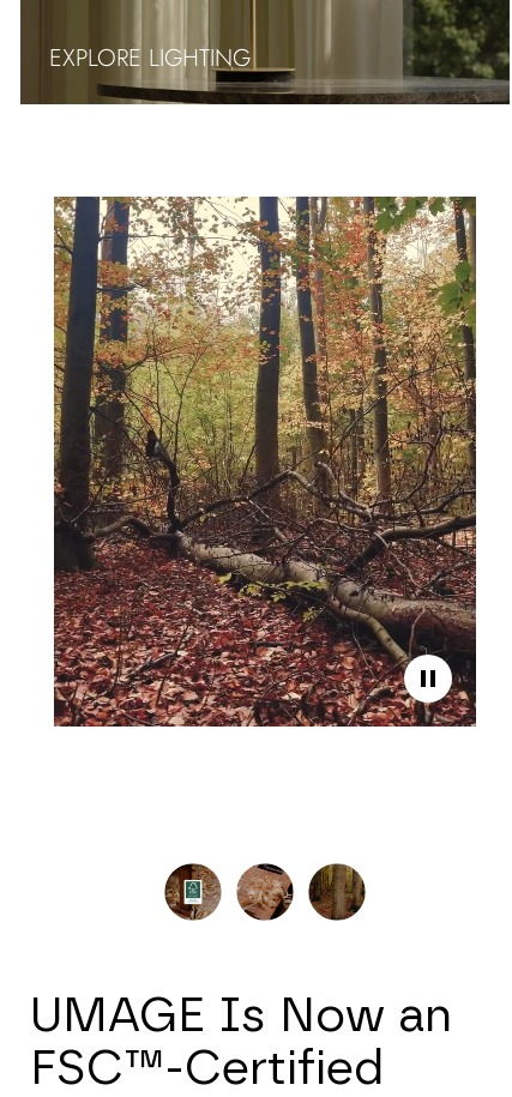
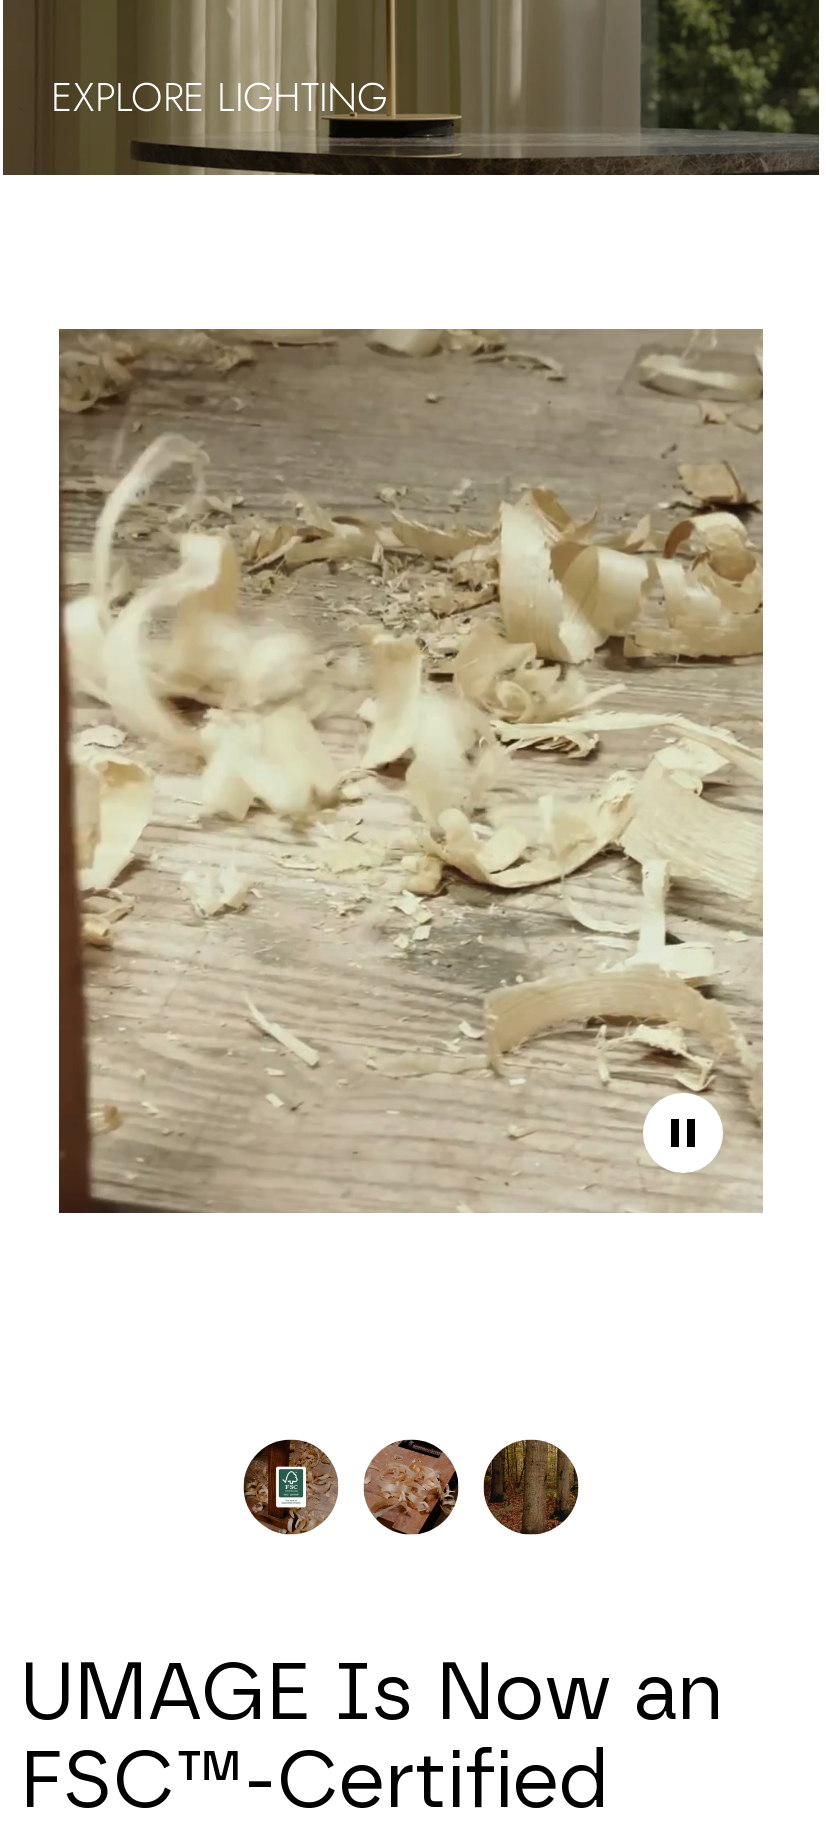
- [image]
+ [image]
